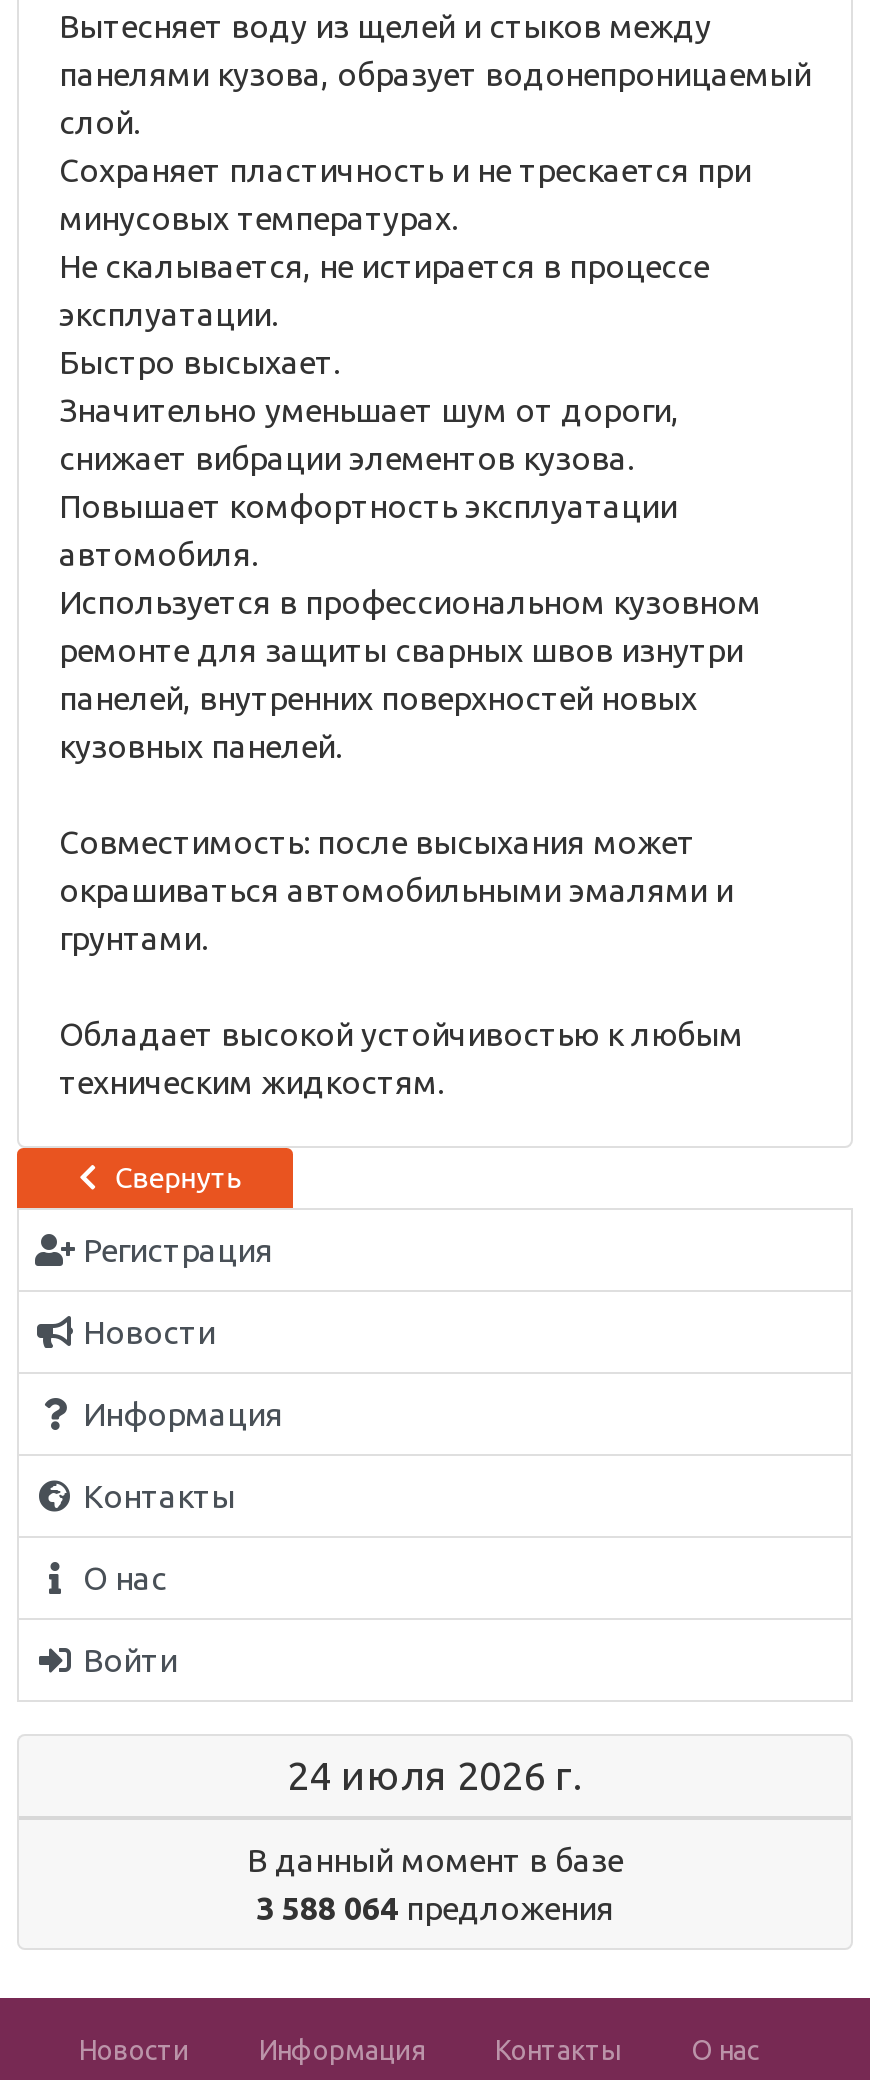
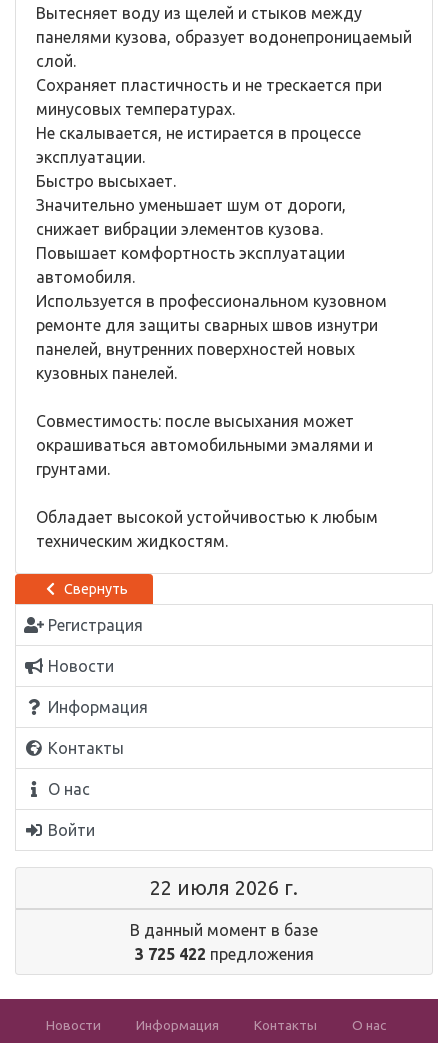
- 24 июля 2026 г.
+ 22 июля 2026 г.

- 3 588 064 предложения
+ 3 725 422 предложения
